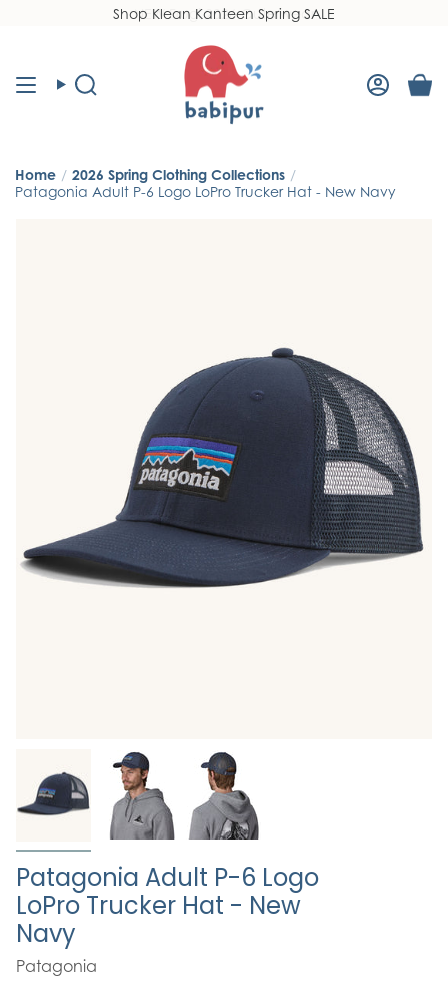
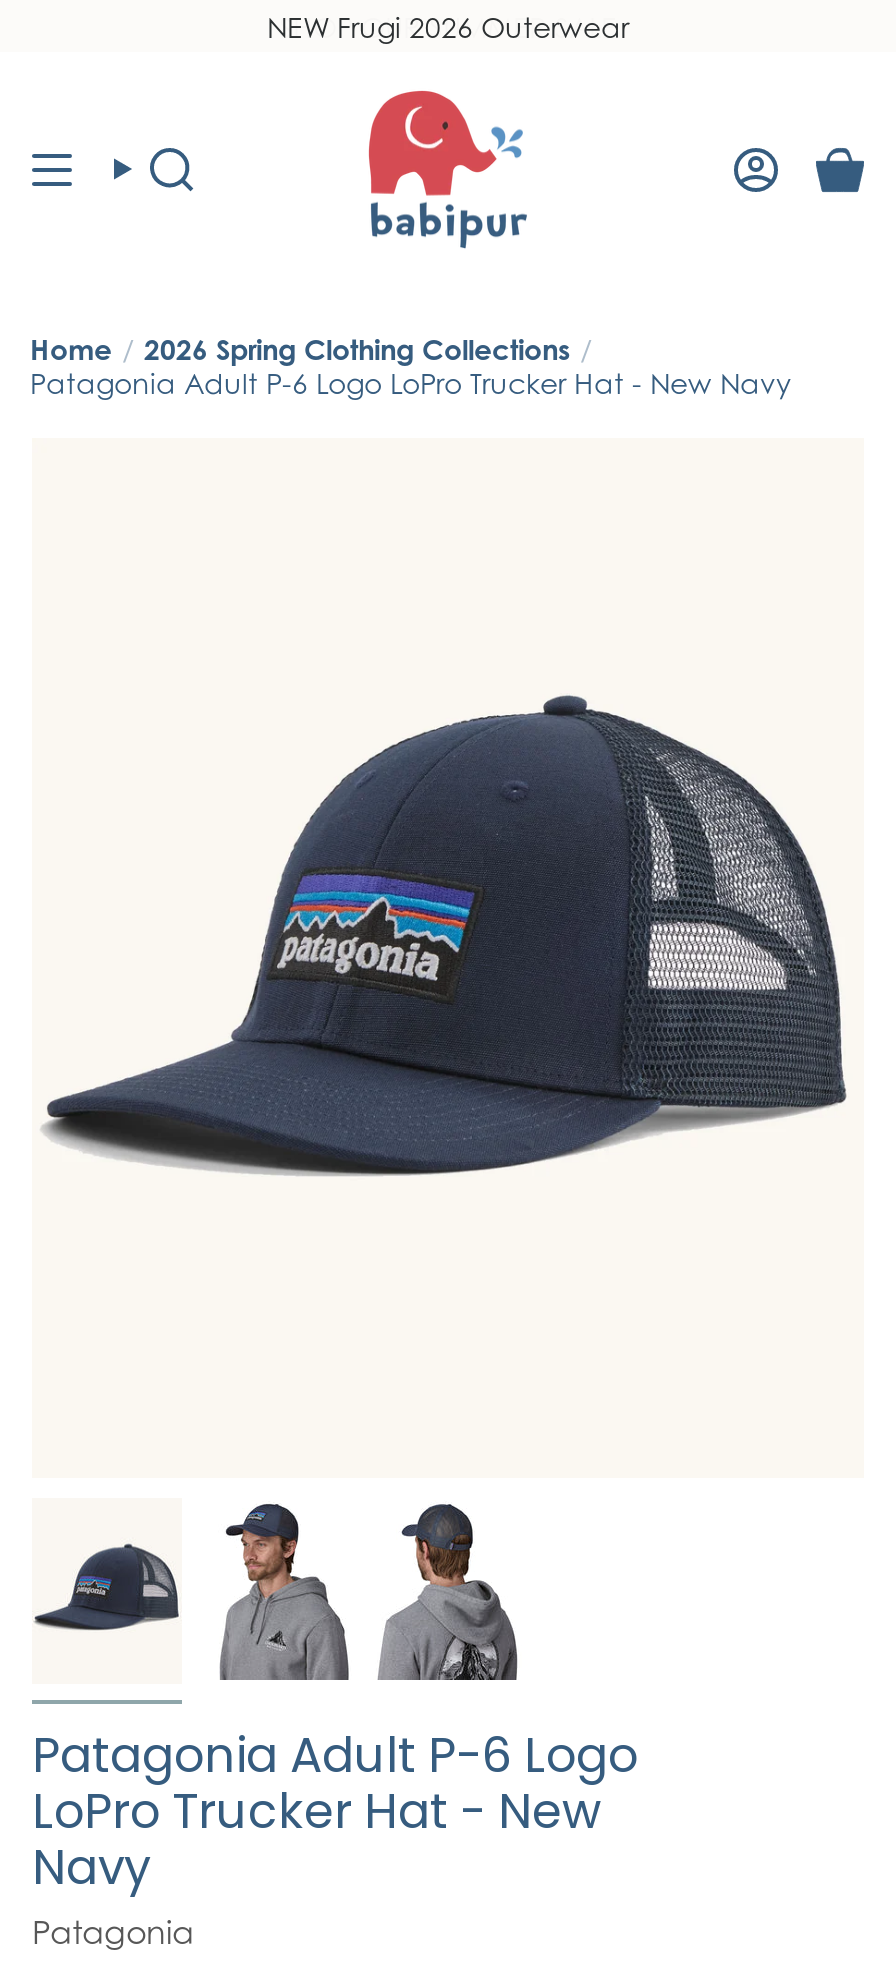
- Shop Klean Kanteen Spring SALE
+ NEW Frugi 2026 Outerwear
